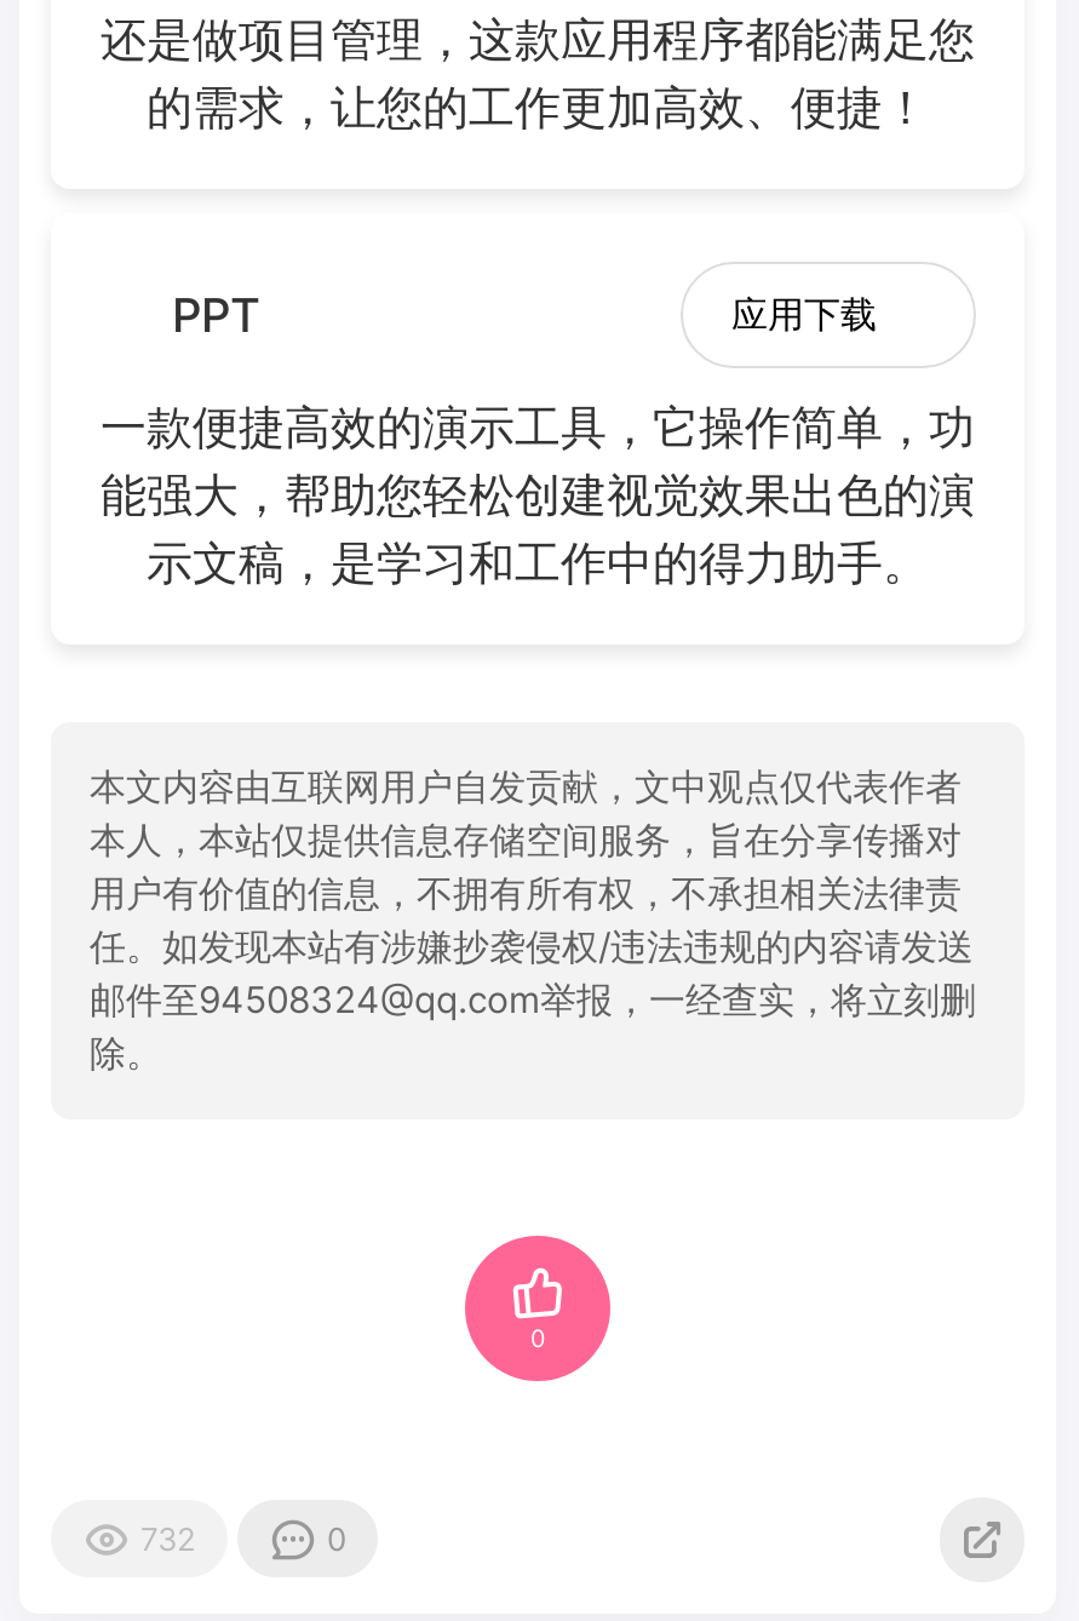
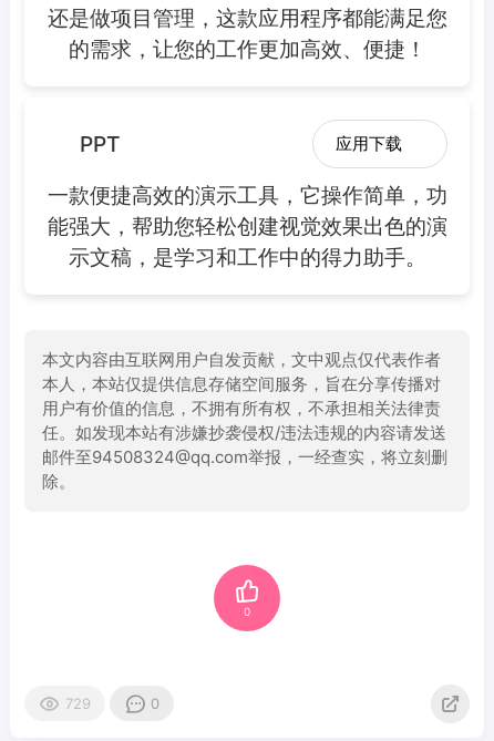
- 732
+ 729
